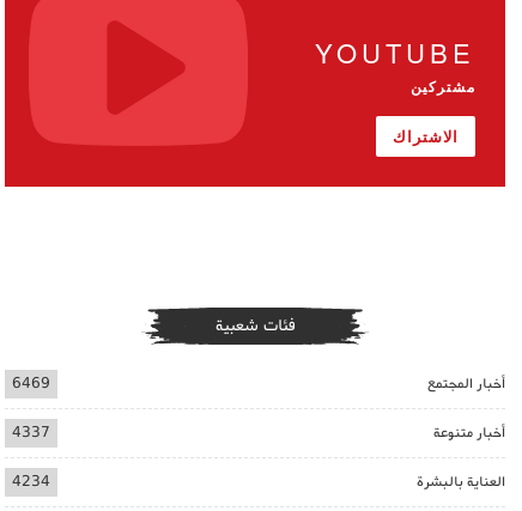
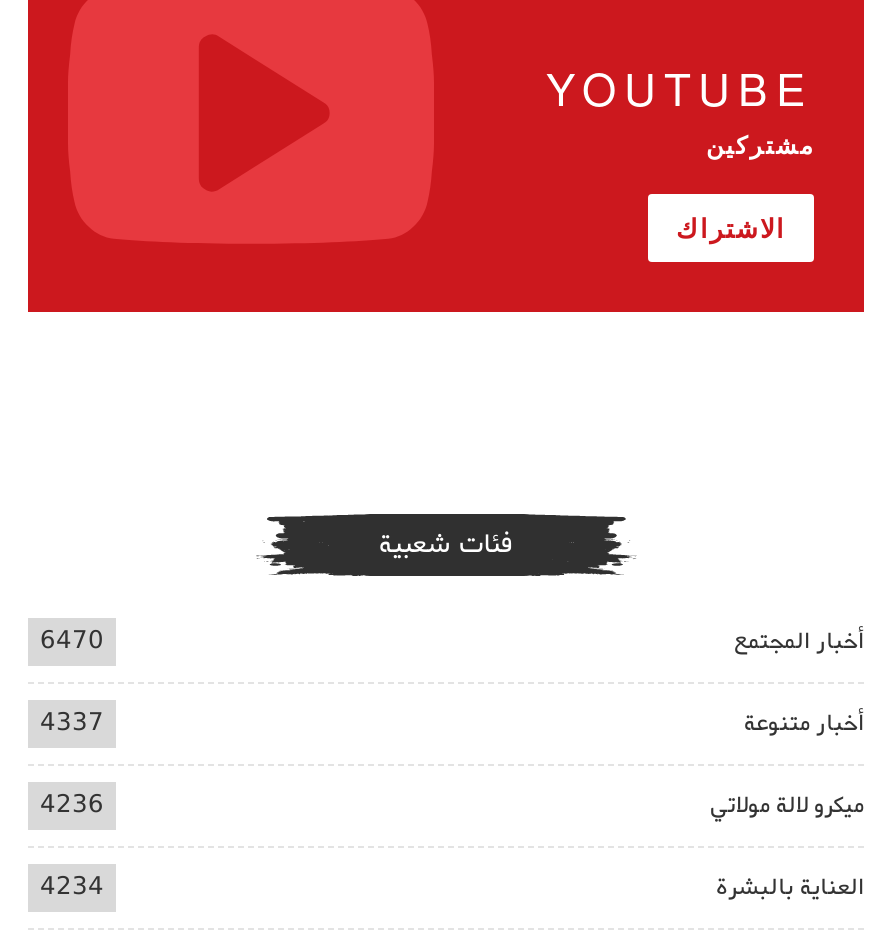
- 6469
+ 6470

+ ميكرو لالة مولاتي
+ 4236
